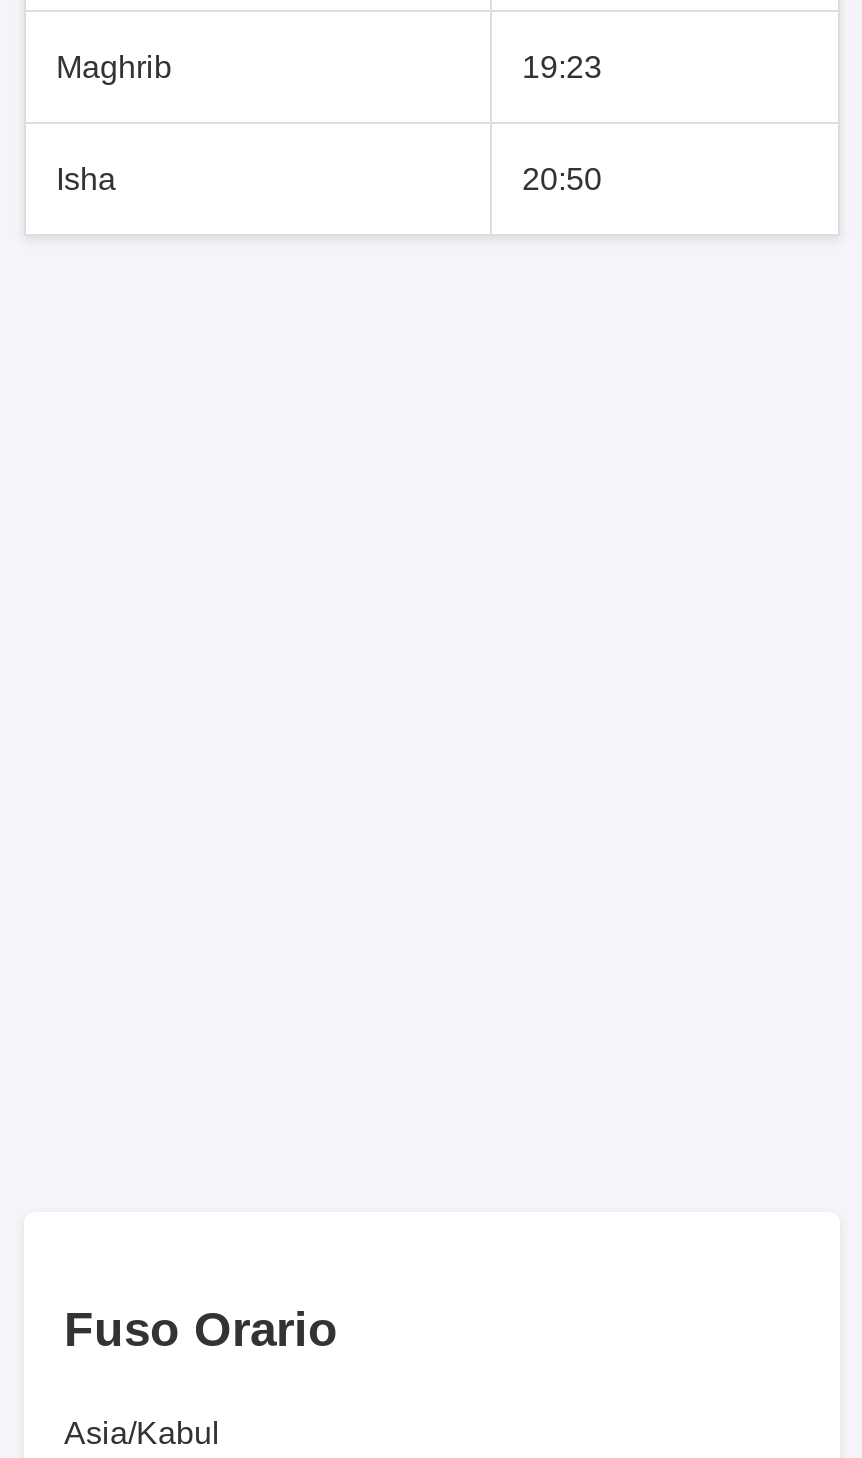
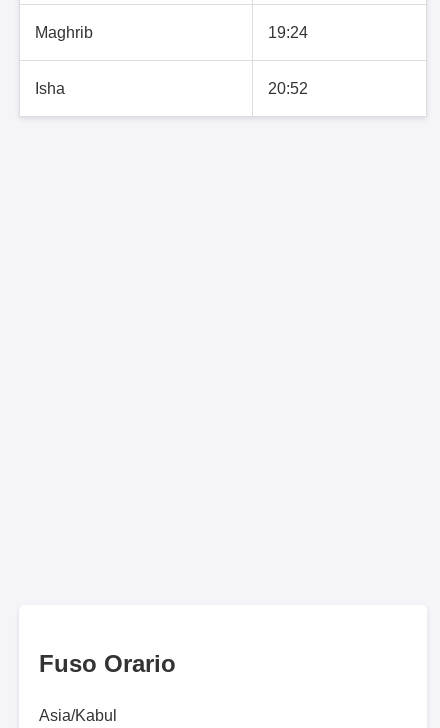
- 19:23
+ 19:24

- 20:50
+ 20:52
